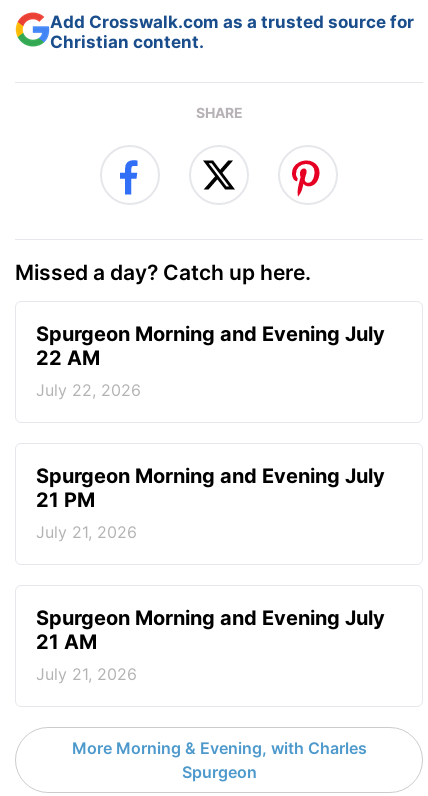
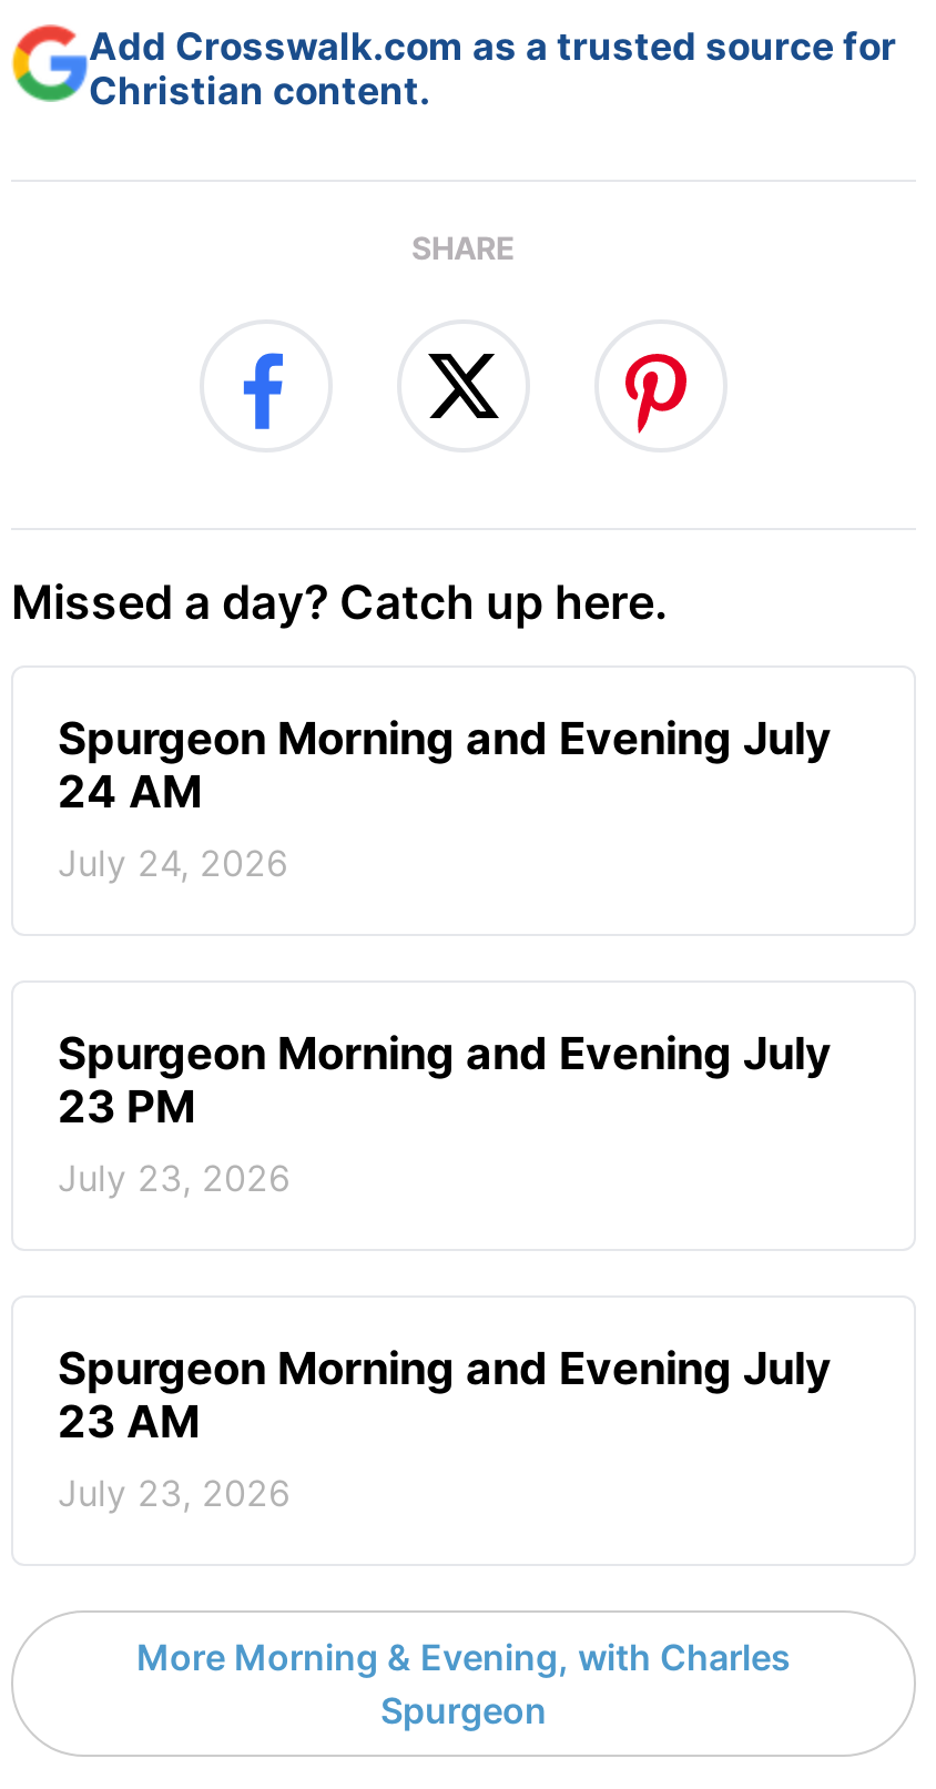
- 22 AM
+ 24 AM

- July 22, 2026
+ July 24, 2026

- 21 PM
+ 23 PM

- July 21, 2026
+ July 23, 2026

- 21 AM
+ 23 AM

- July 21, 2026
+ July 23, 2026
